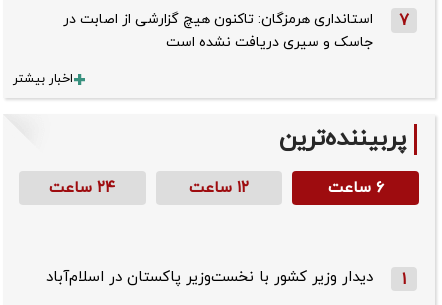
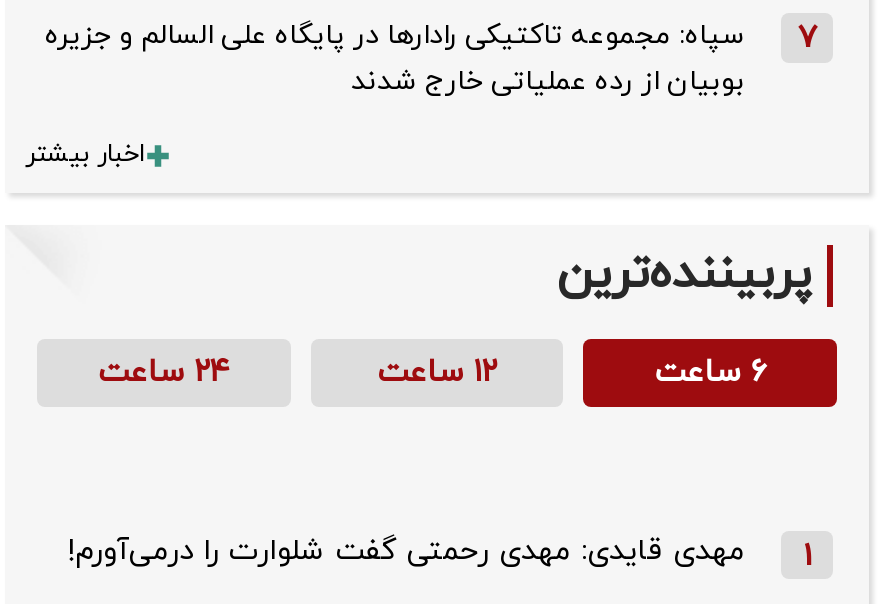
- استانداری هرمزگان: تاکنون هیچ گزارشی از اصابت در
- جاسک و سیری دریافت نشده است
+ سپاه: مجموعه تاکتیکی رادارها در پایگاه علی السالم و جزیره
+ بوبیان از رده عملیاتی خارج شدند

- دیدار وزیر کشور با نخست‌وزیر پاکستان در اسلام‌آباد
+ مهدی قایدی: مهدی رحمتی گفت شلوارت را درمی‌آورم!
